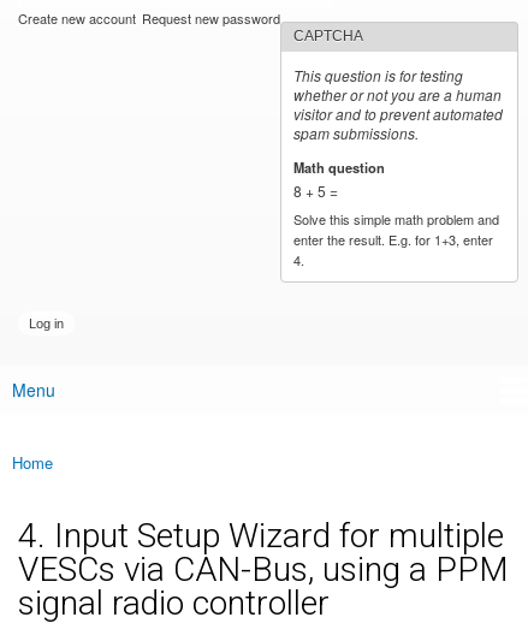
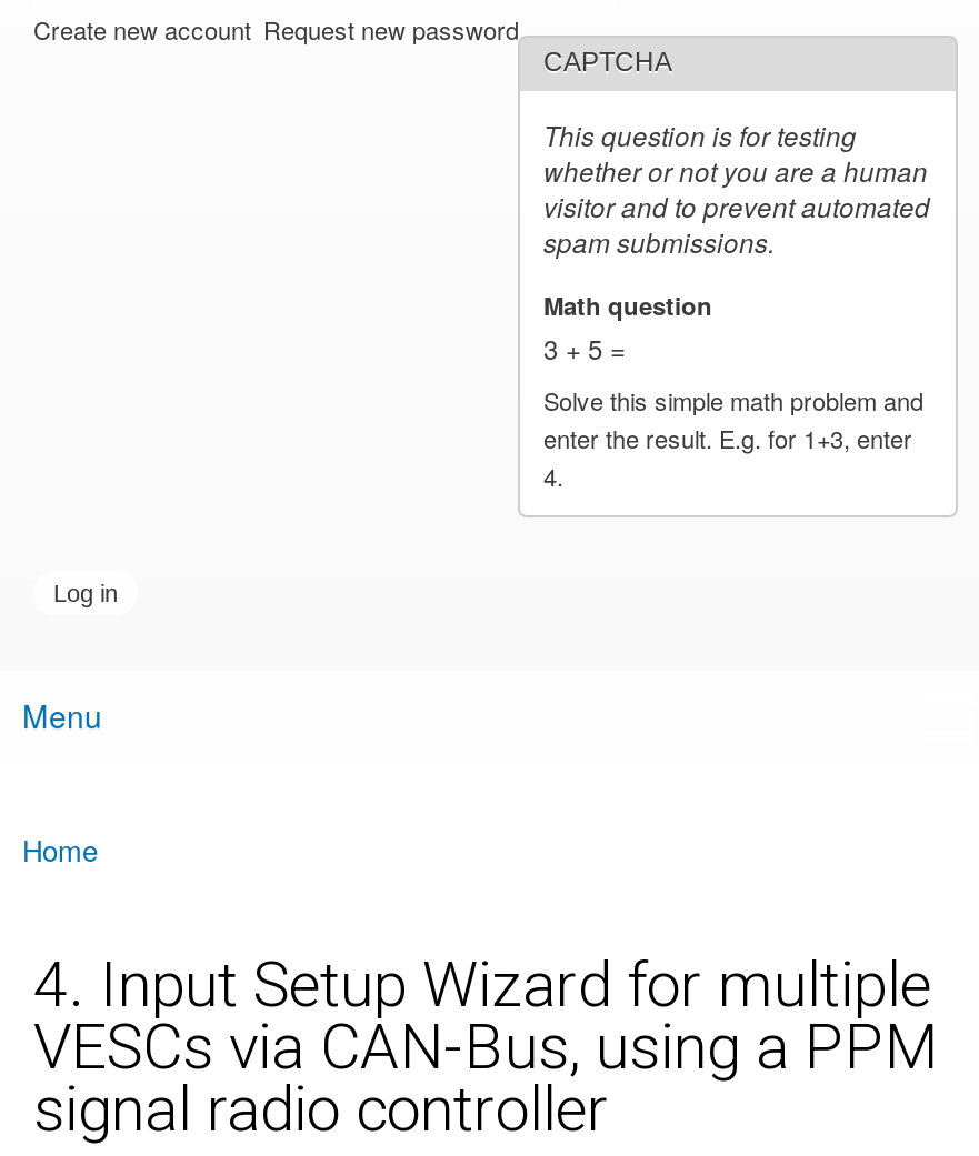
- 8 + 5 =
+ 3 + 5 =
